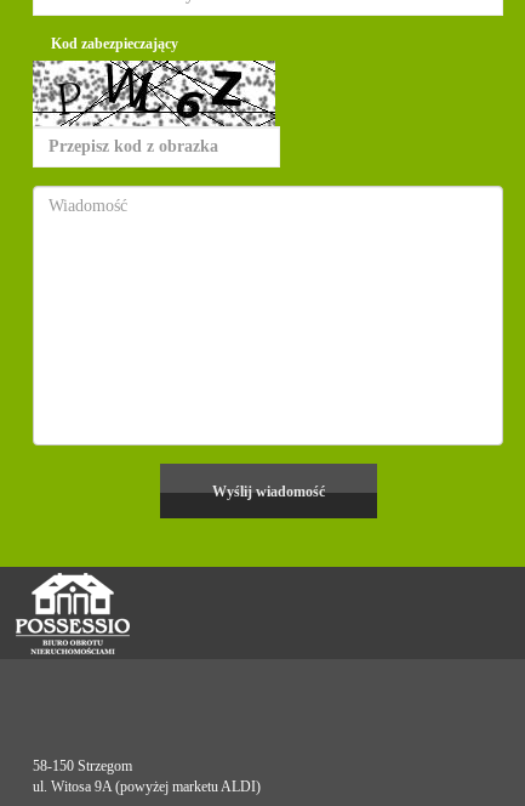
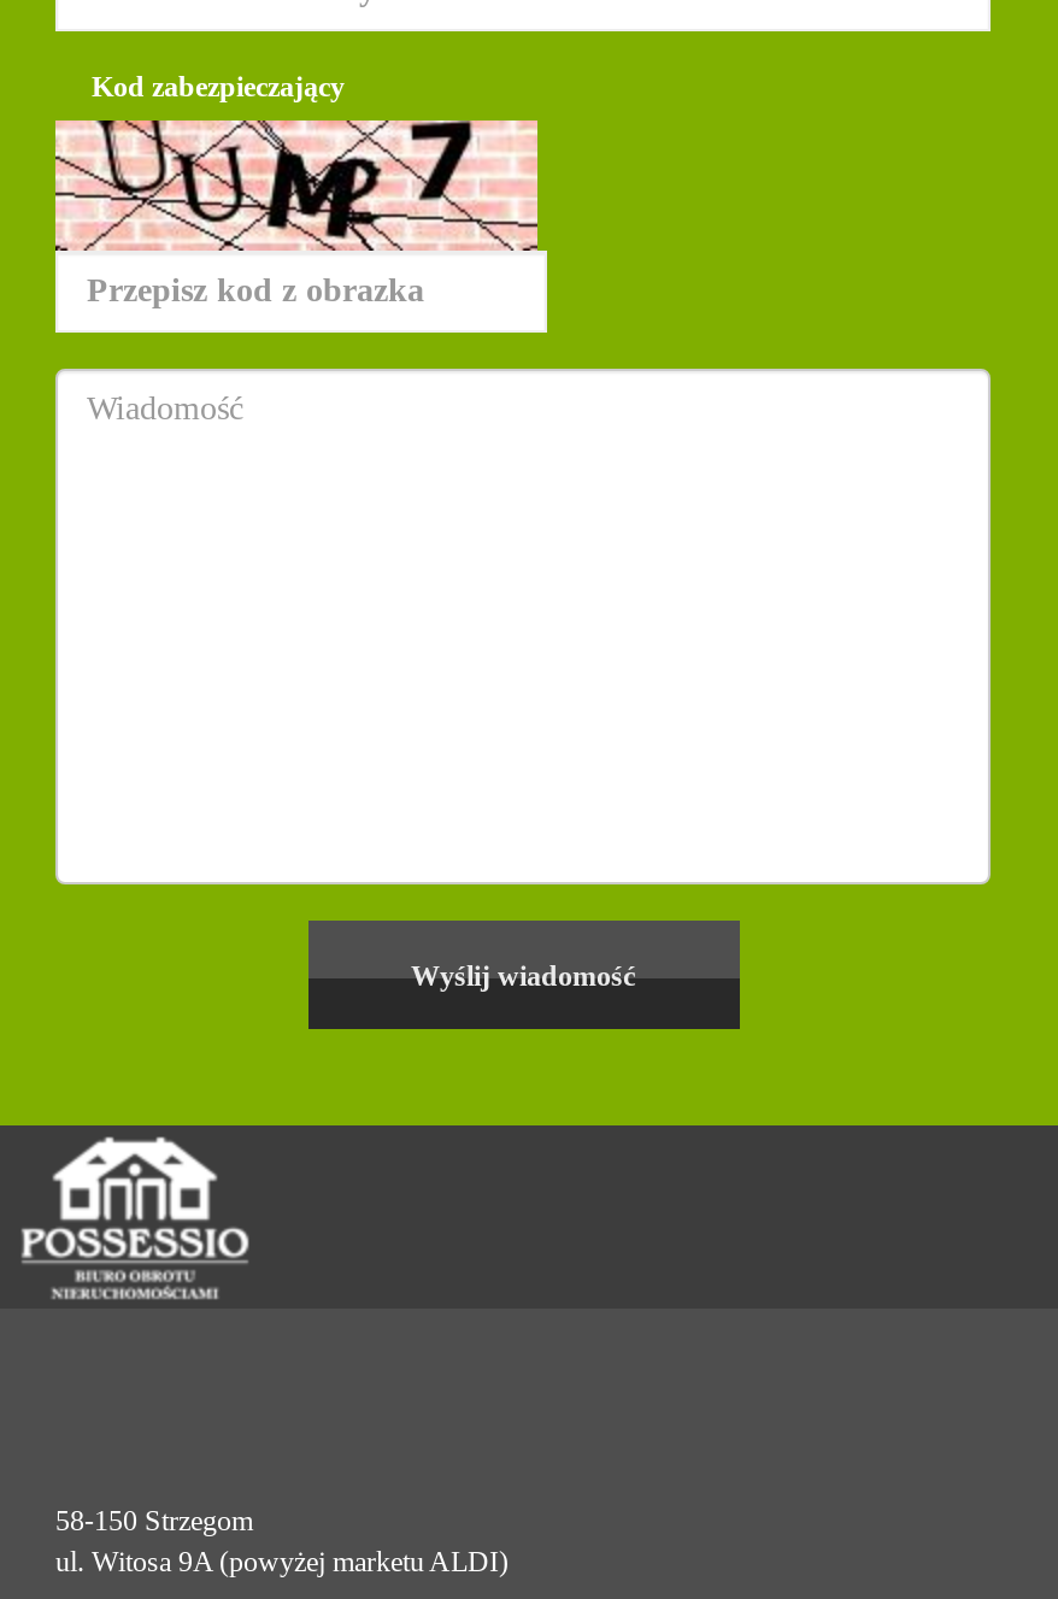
- [image]
+ [image]
